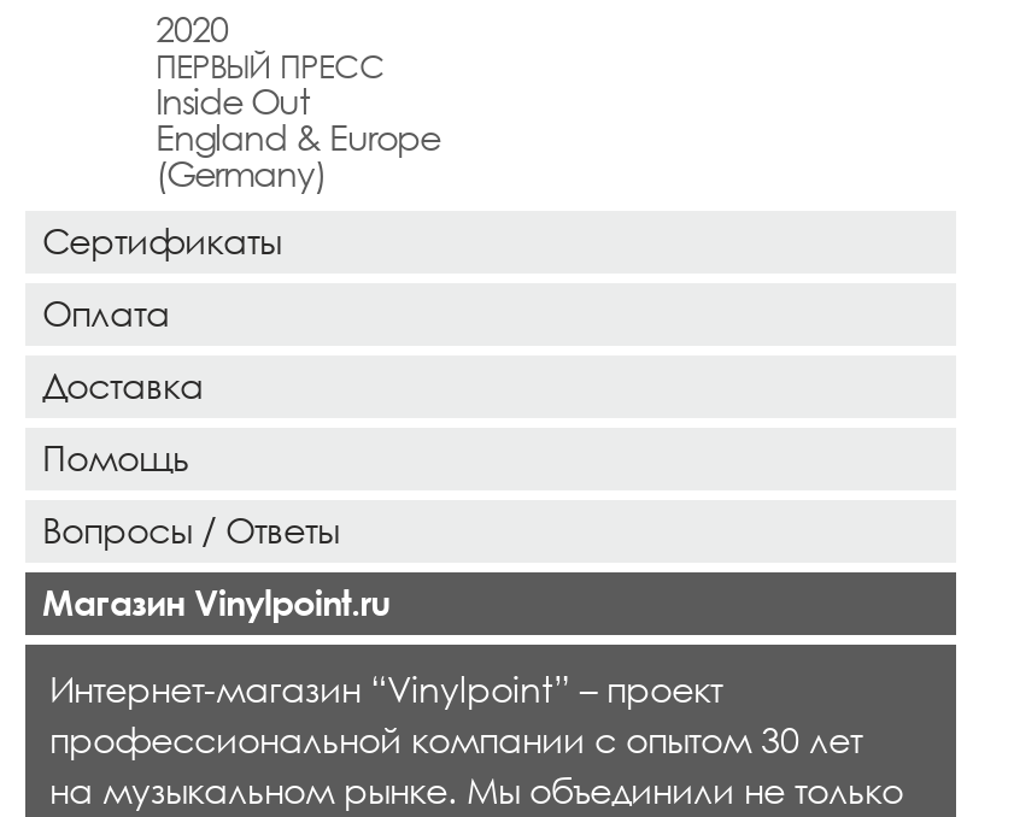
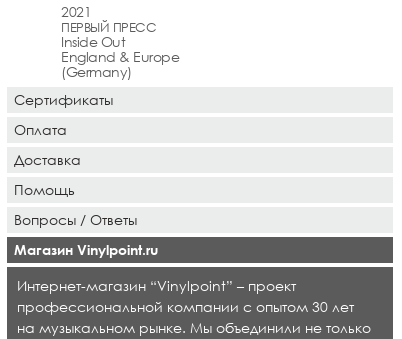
- 2020
+ 2021
